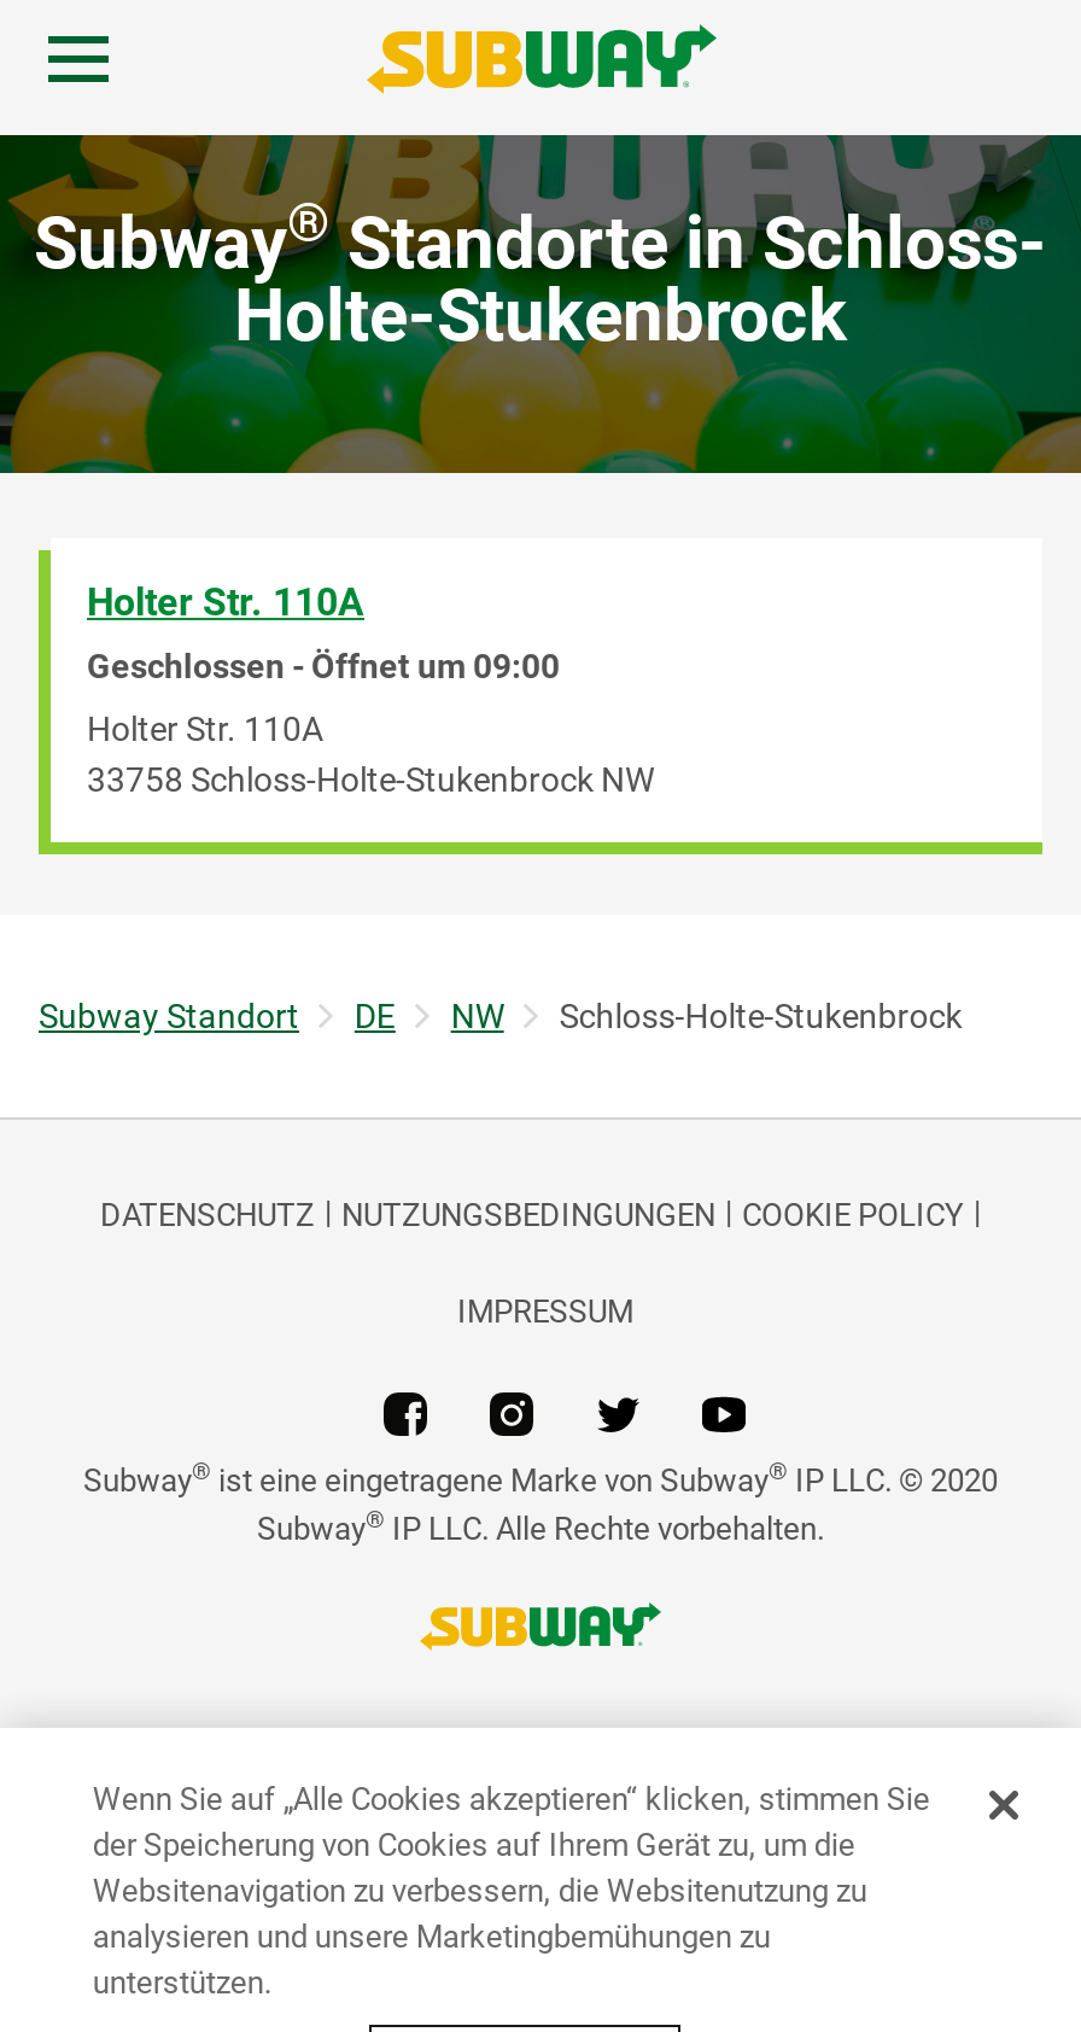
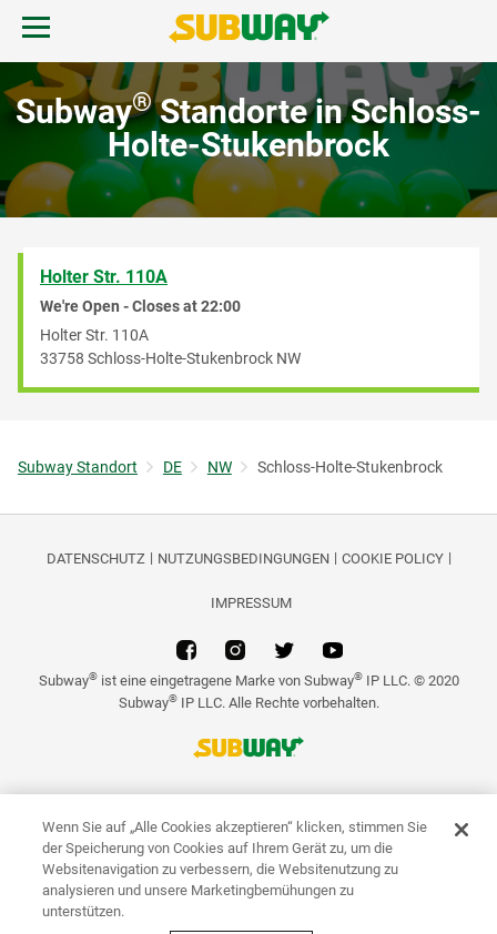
- Geschlossen - Öffnet um 09:00
+ We're Open - Closes at 22:00
